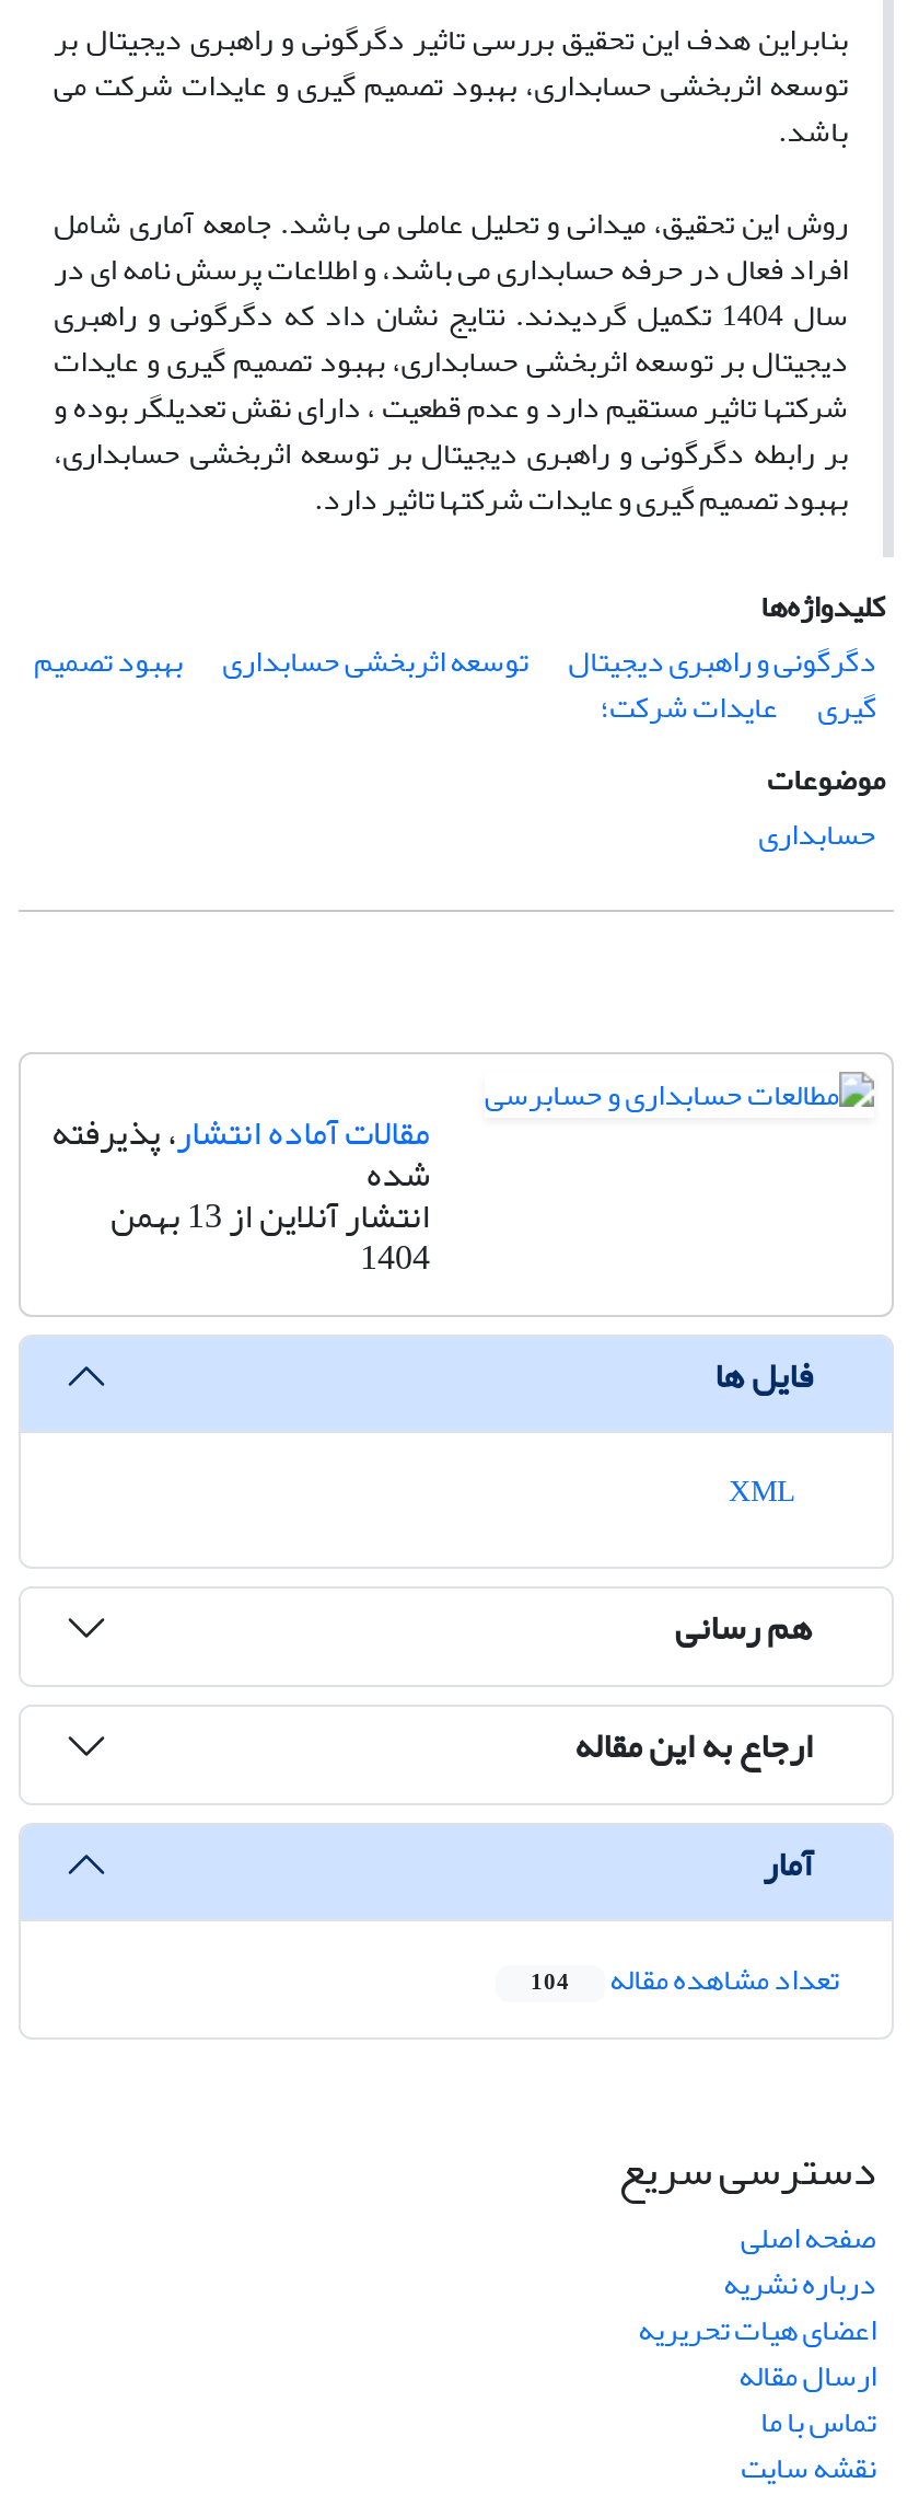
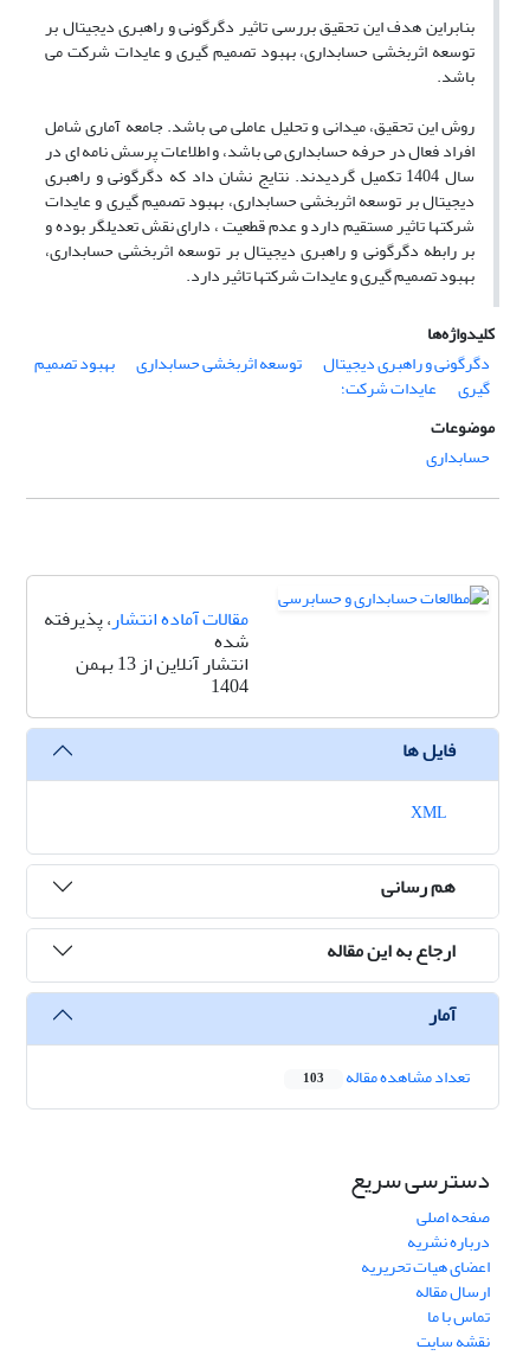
- تعداد مشاهده مقاله 104
+ تعداد مشاهده مقاله 103
